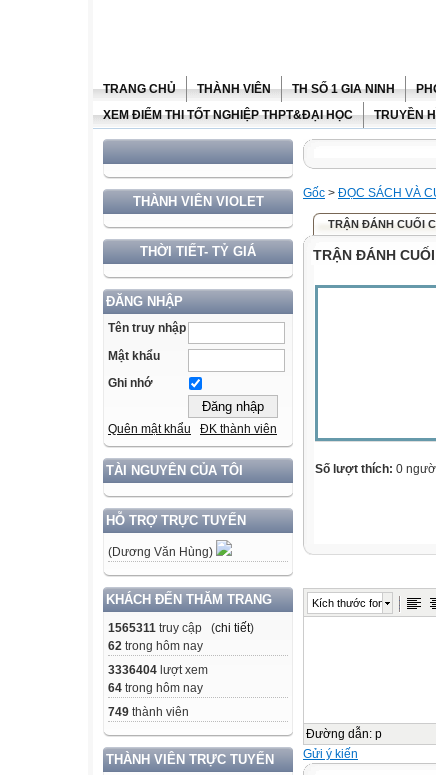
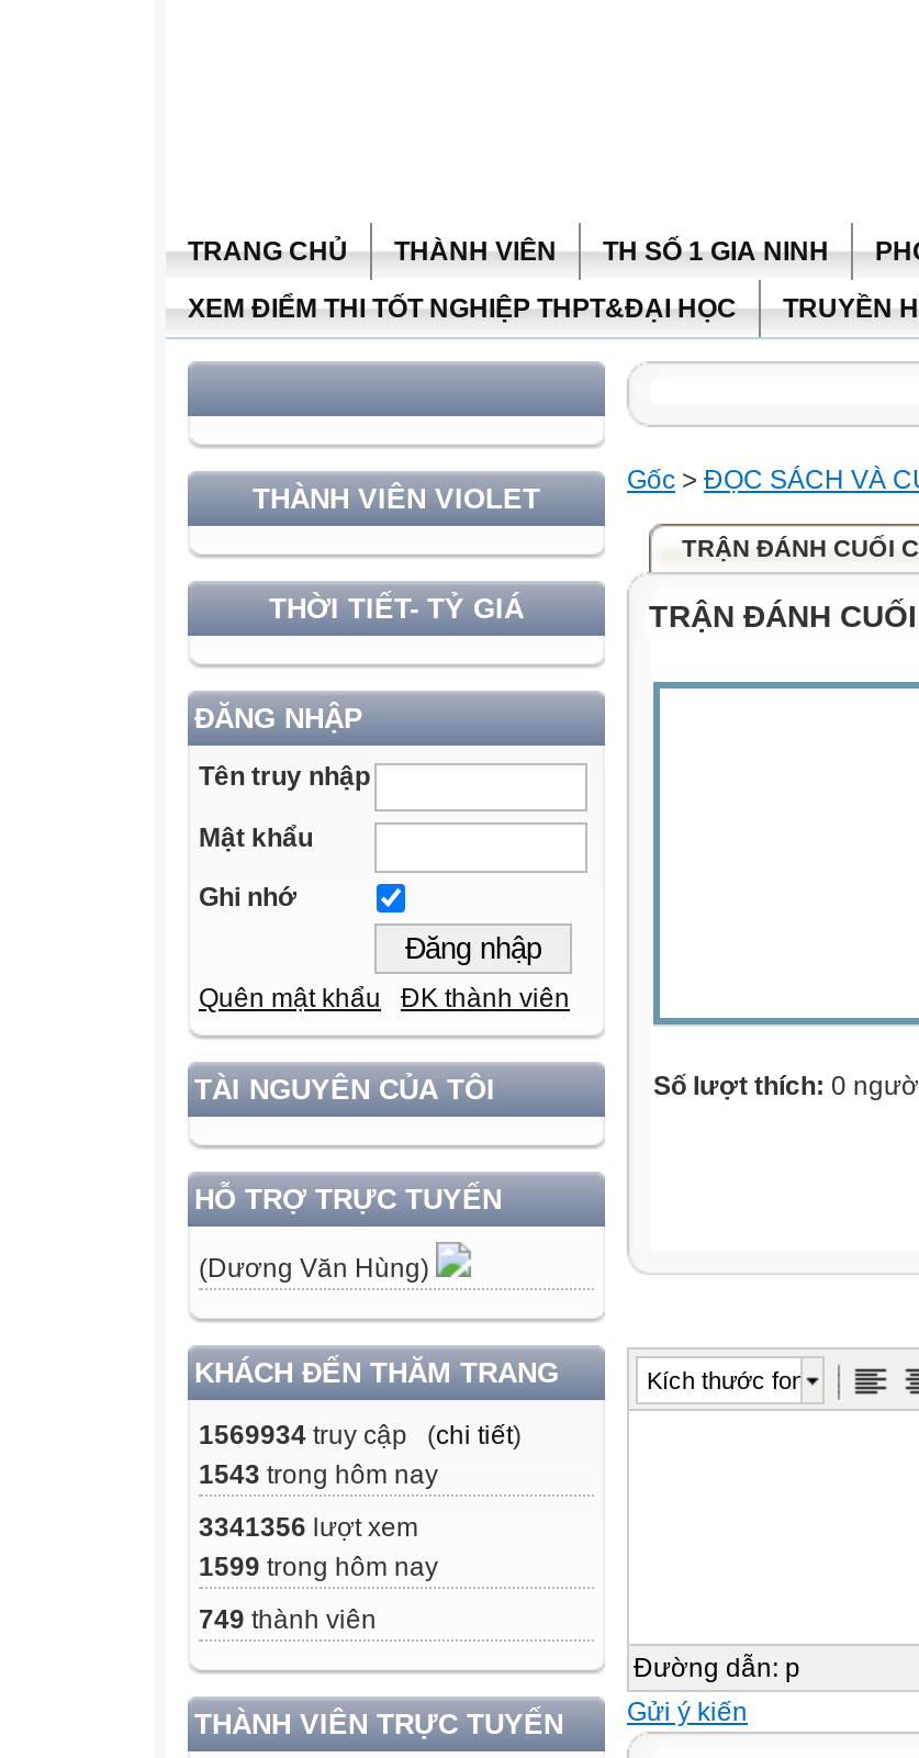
- 1565311 truy cập (chi tiết)
+ 1569934 truy cập (chi tiết)

- 62 trong hôm nay
+ 1543 trong hôm nay

- 3336404 lượt xem
+ 3341356 lượt xem

- 64 trong hôm nay
+ 1599 trong hôm nay
